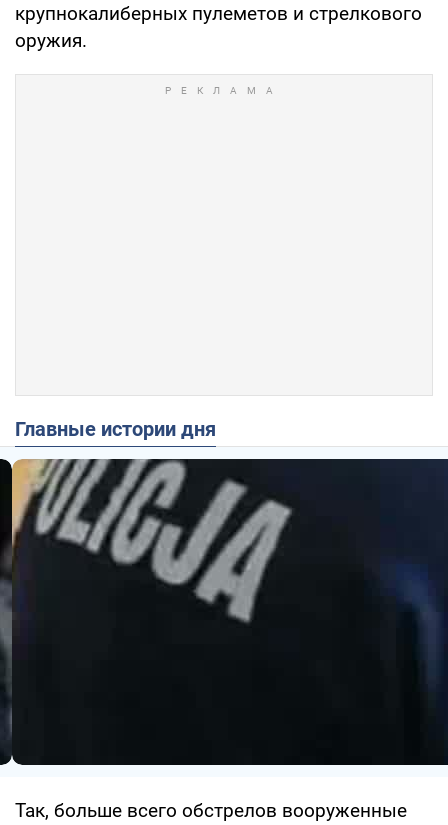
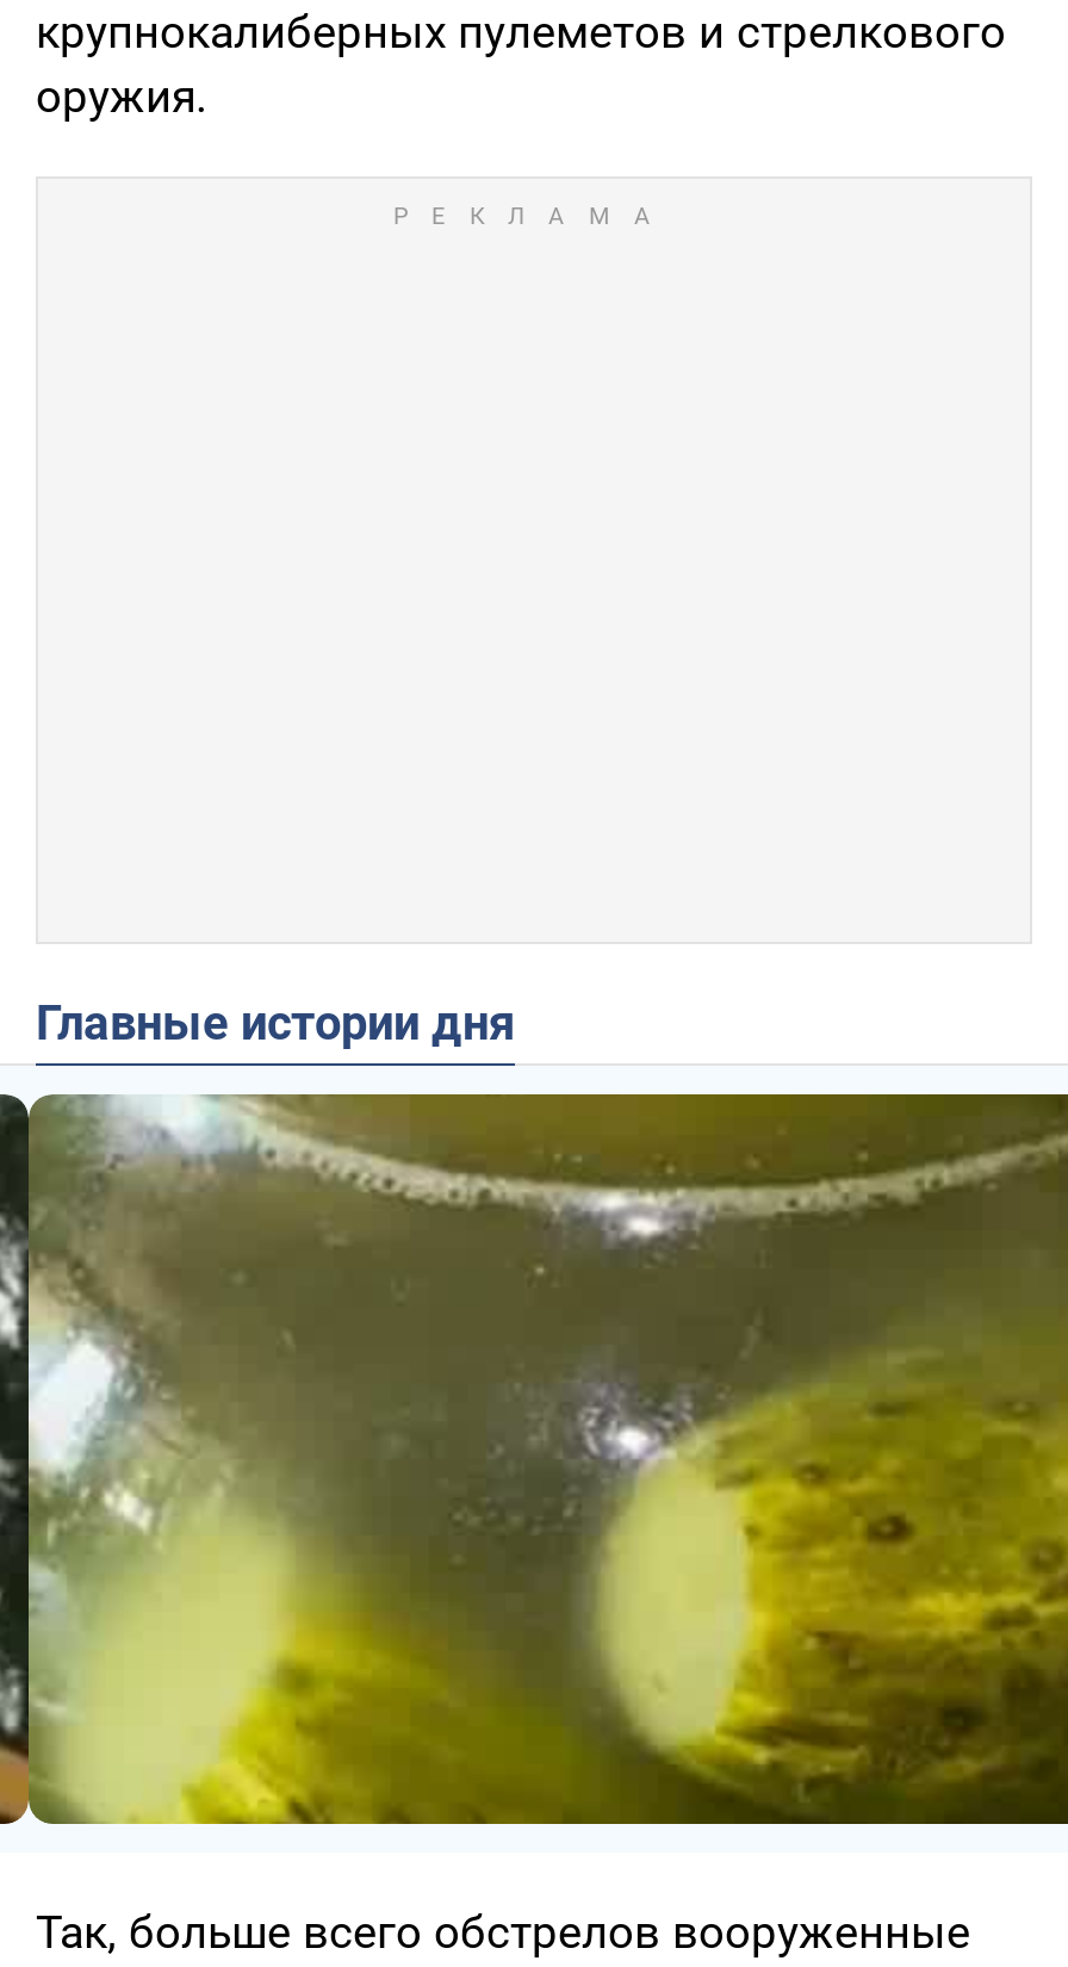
- [image]
+ [image]
